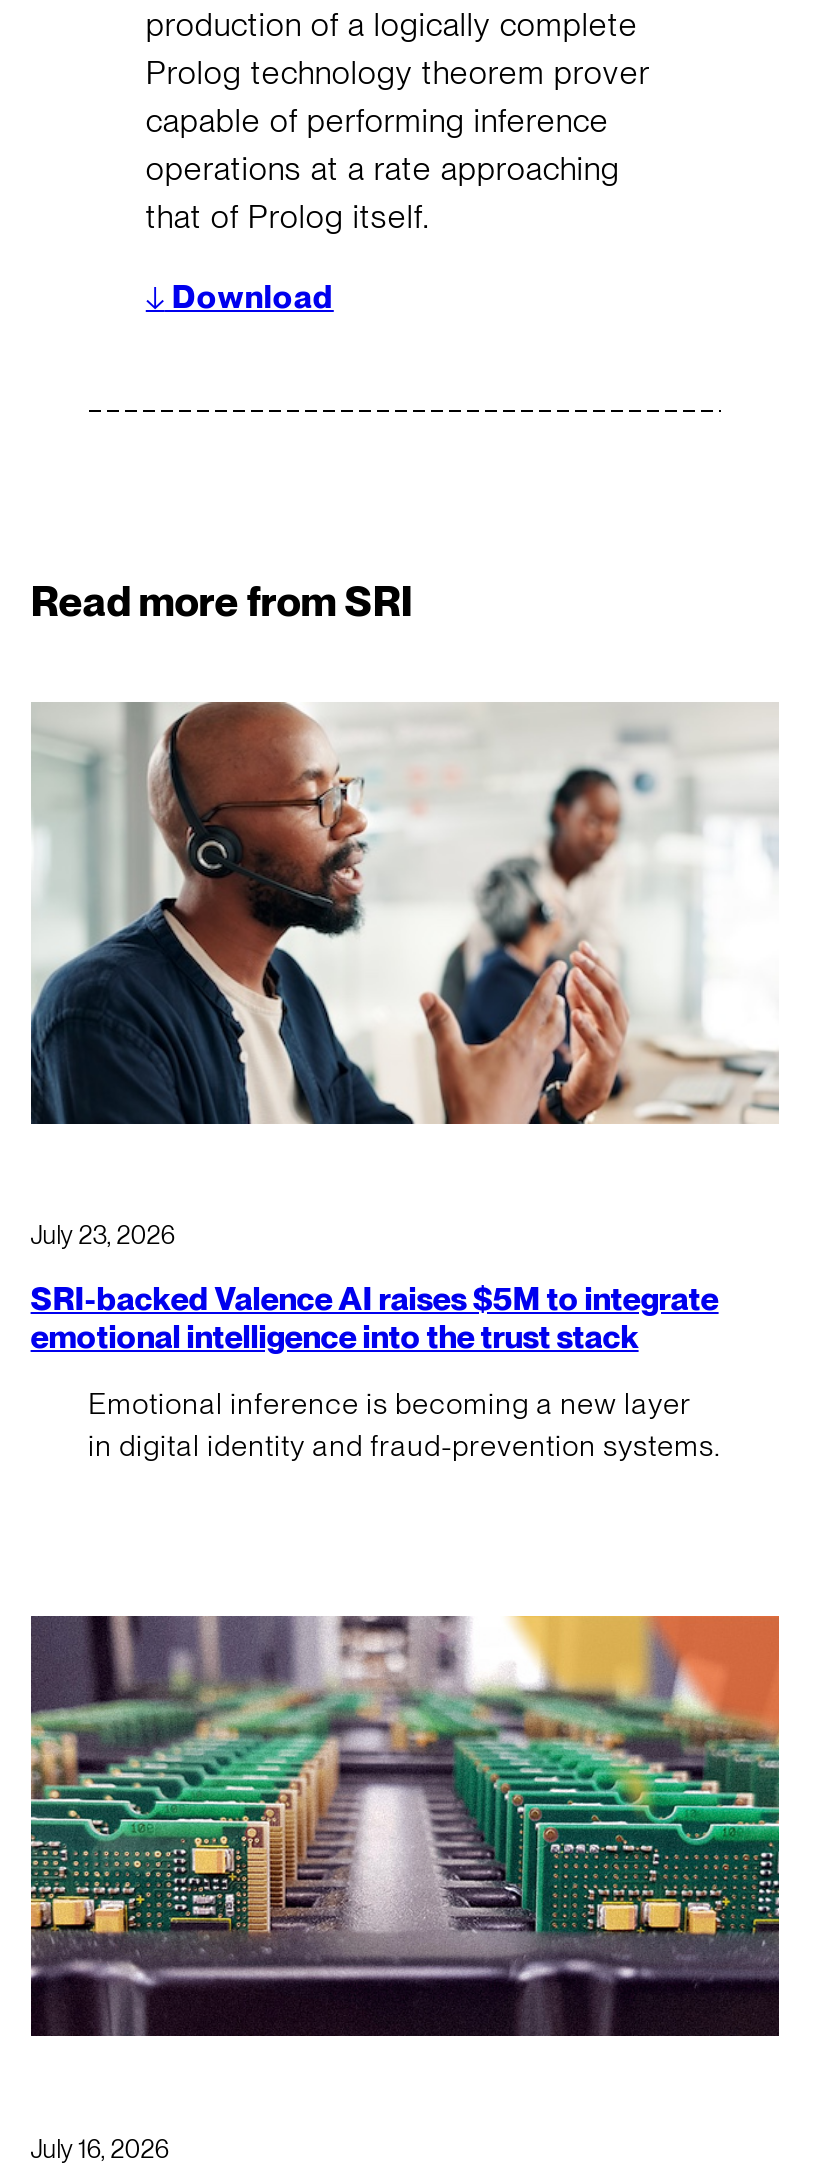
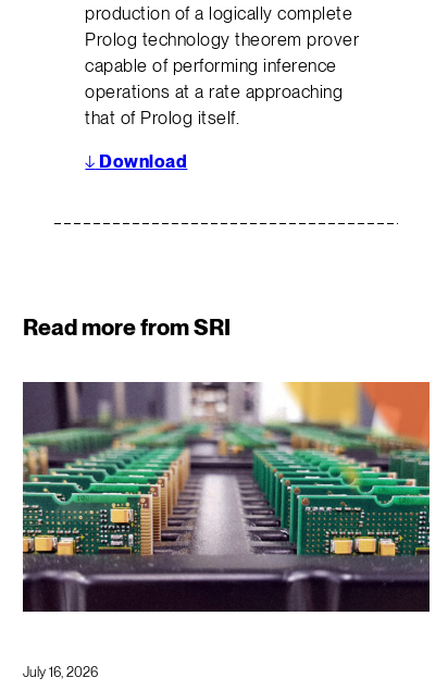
- [image]

- July 23, 2026
- SRI-backed Valence AI raises $5M to integrate
- emotional intelligence into the trust stack
- Emotional inference is becoming a new layer
- in digital identity and fraud-prevention systems.
